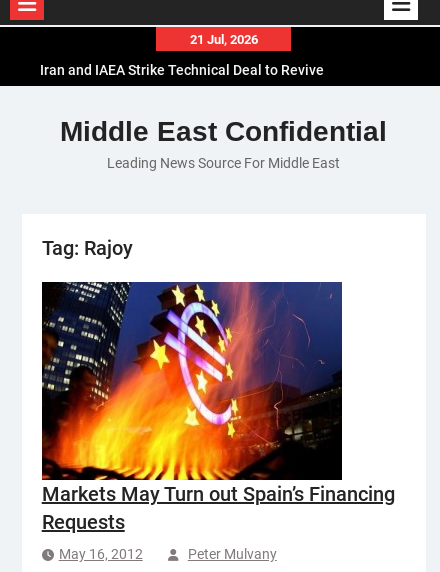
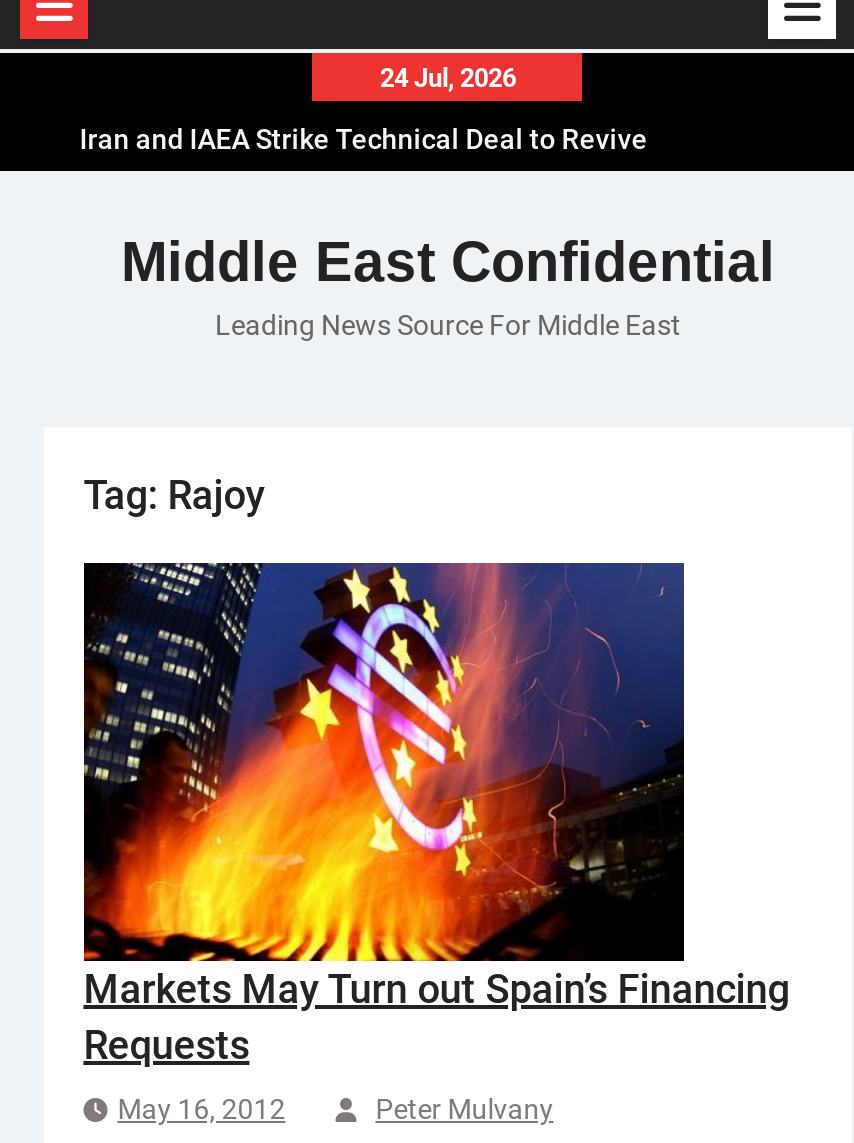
- 21 Jul, 2026
+ 24 Jul, 2026
